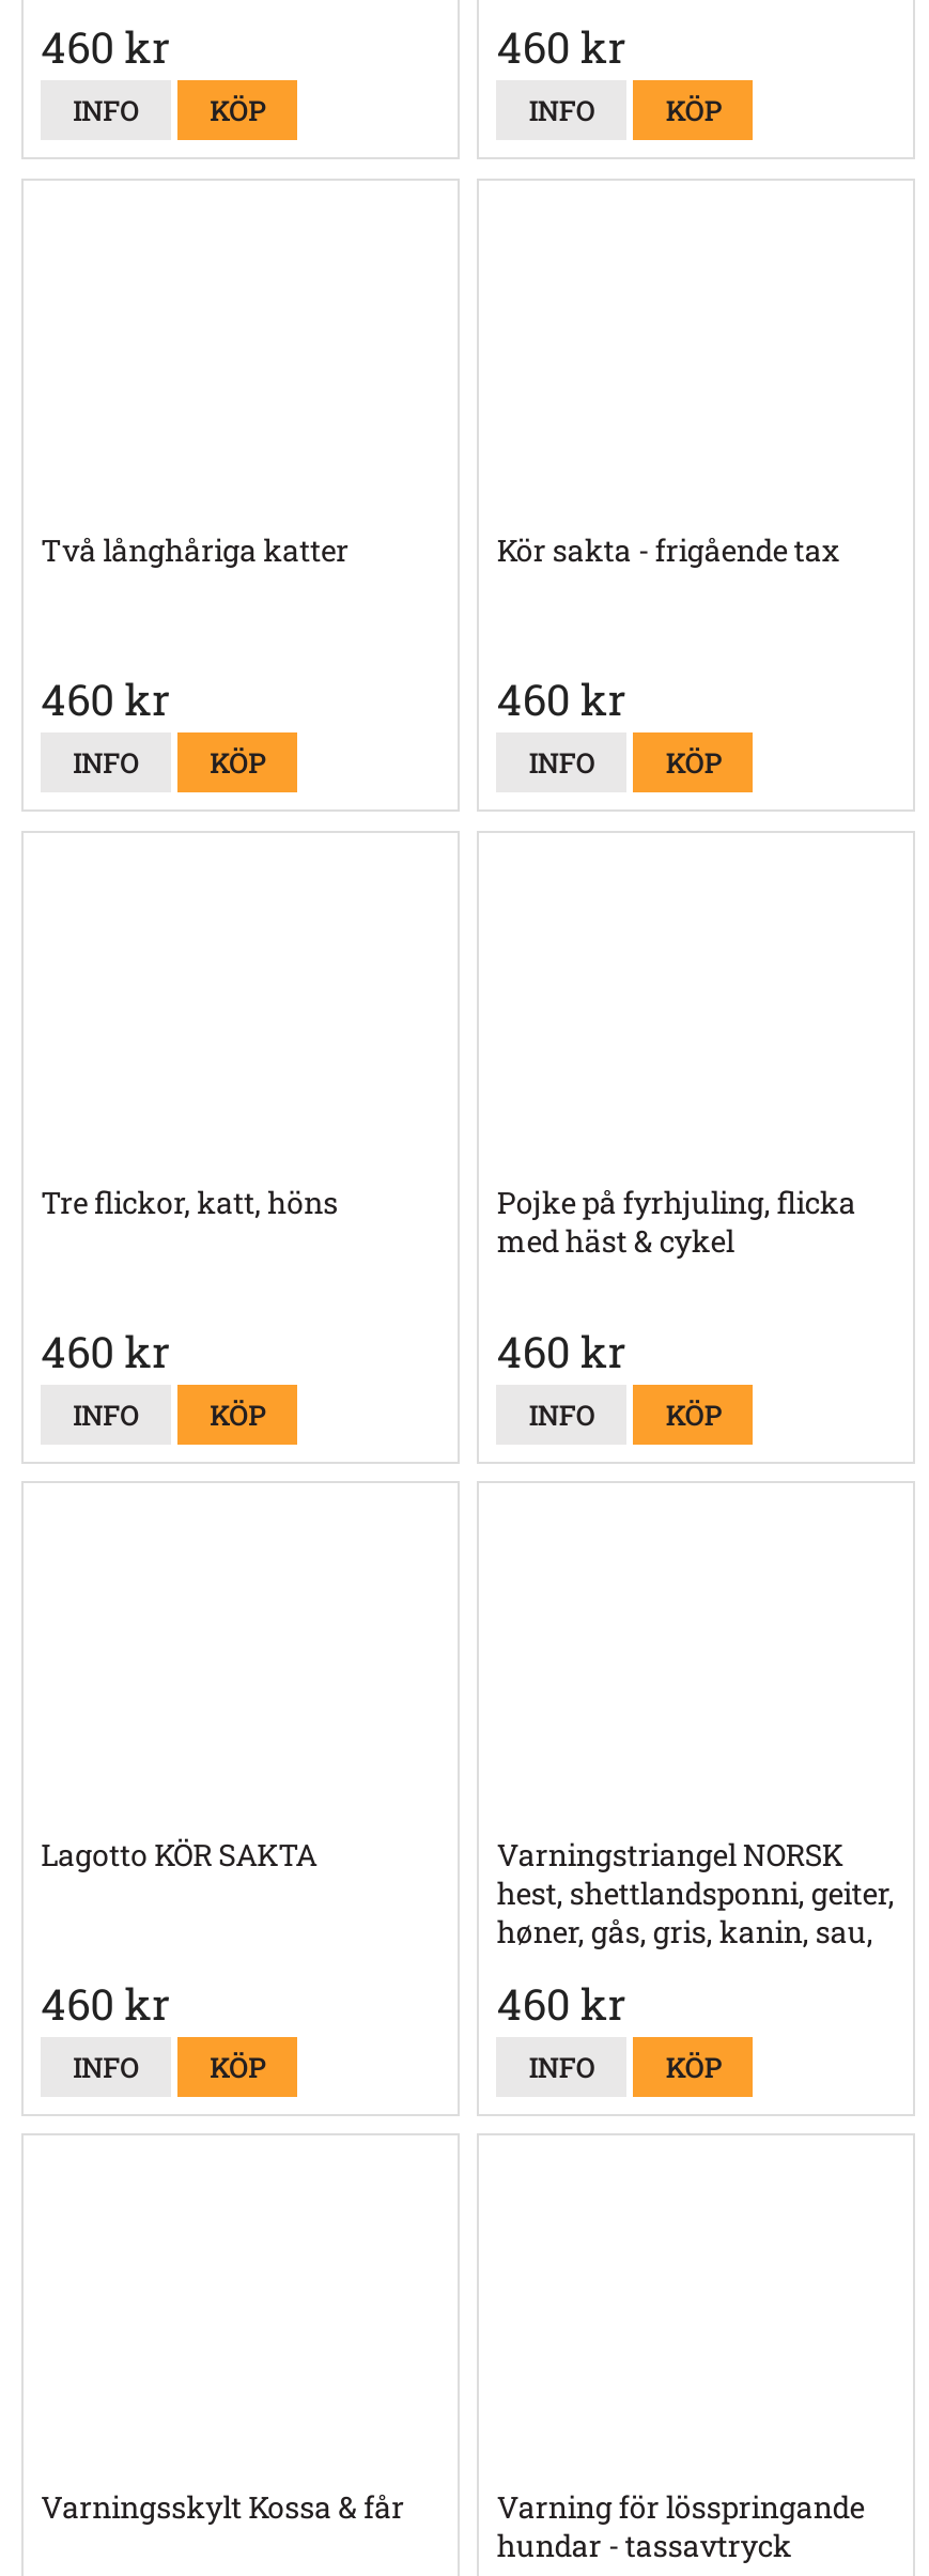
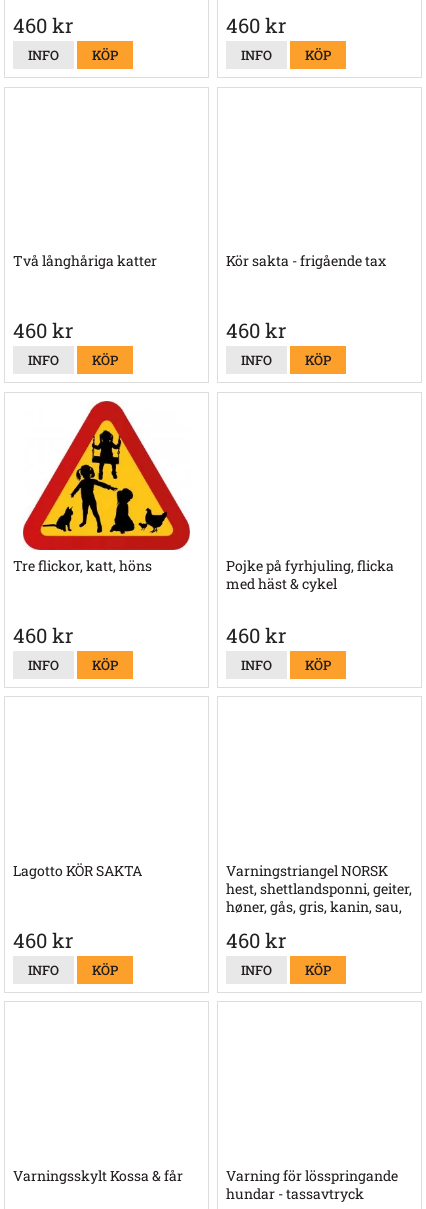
+ [image]
